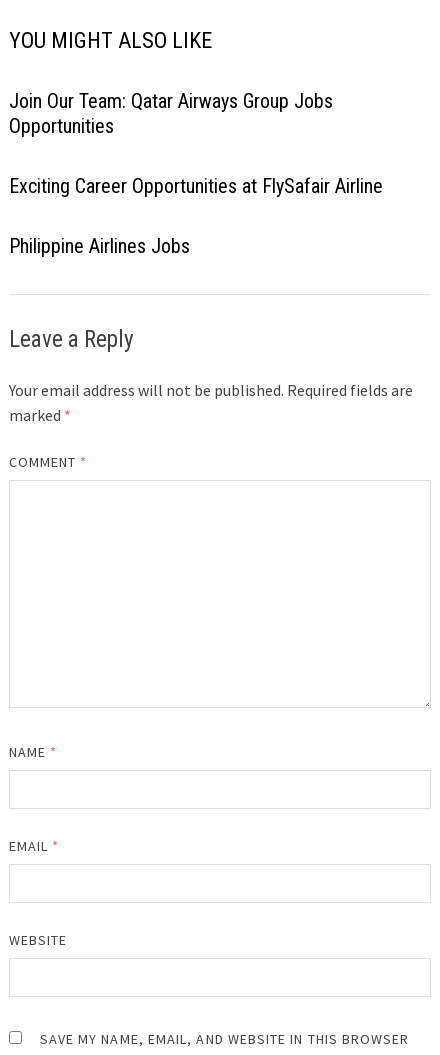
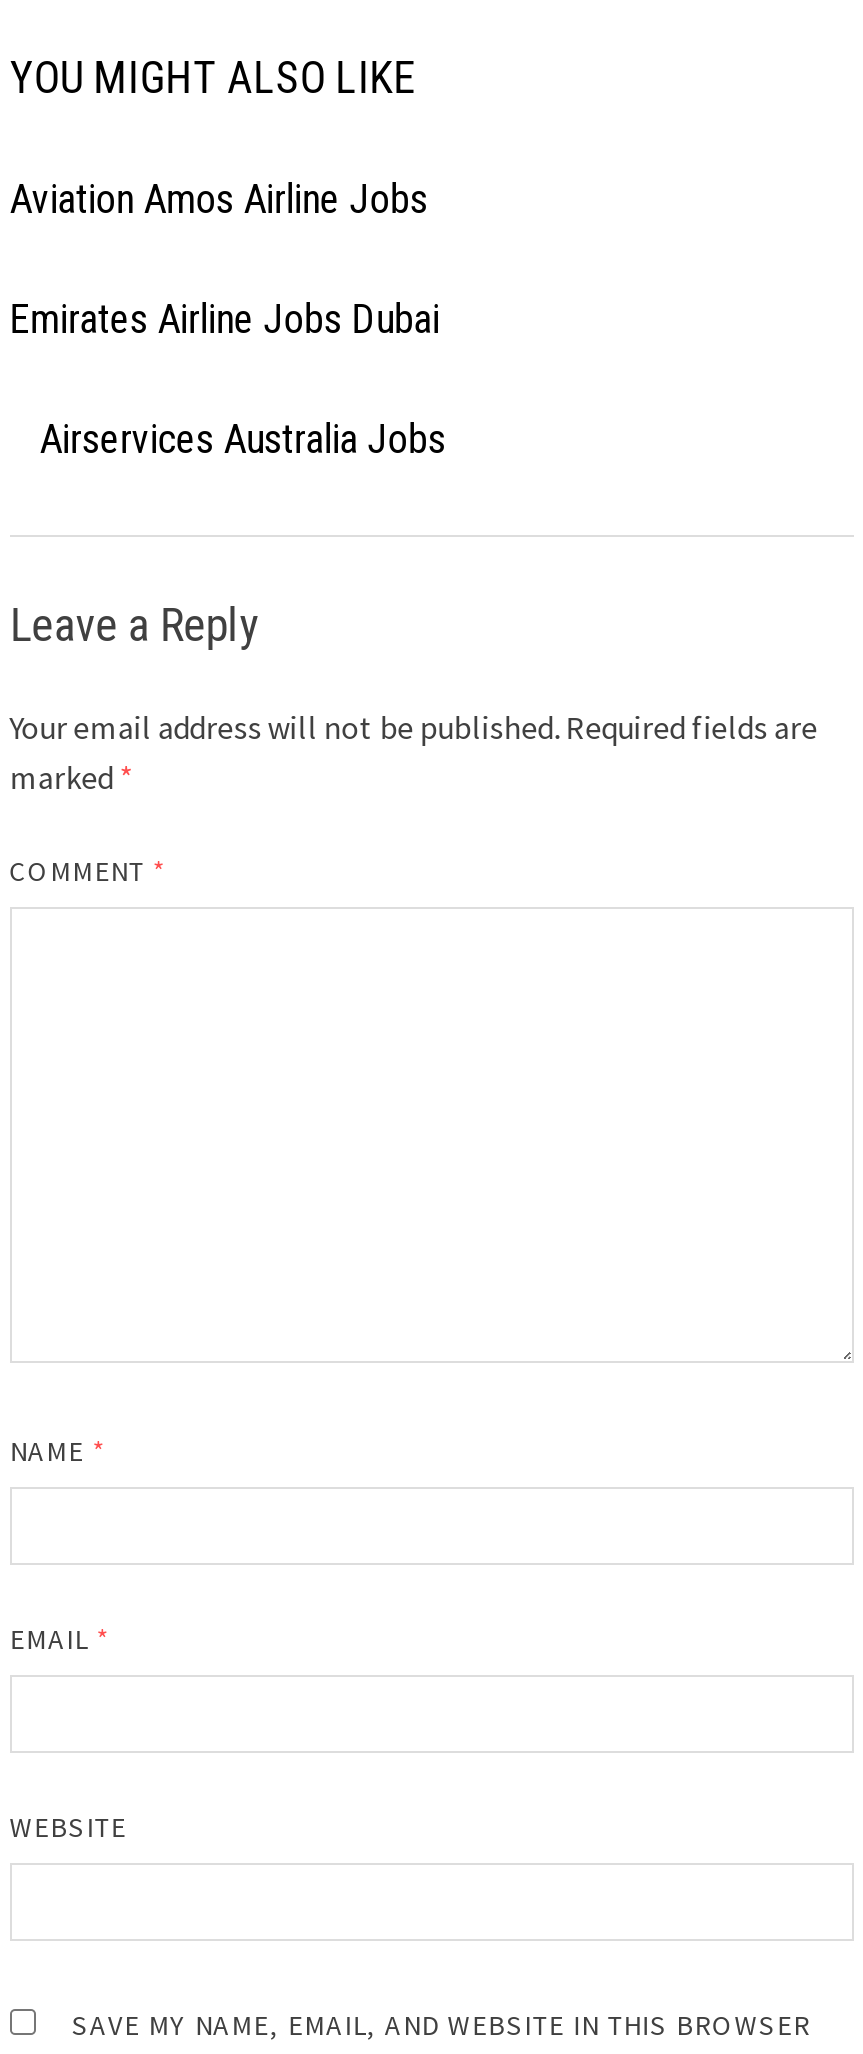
- Join Our Team: Qatar Airways Group Jobs
- Opportunities
+ Aviation Amos Airline Jobs

- Exciting Career Opportunities at FlySafair Airline
+ Emirates Airline Jobs Dubai

- Philippine Airlines Jobs
+ Airservices Australia Jobs
